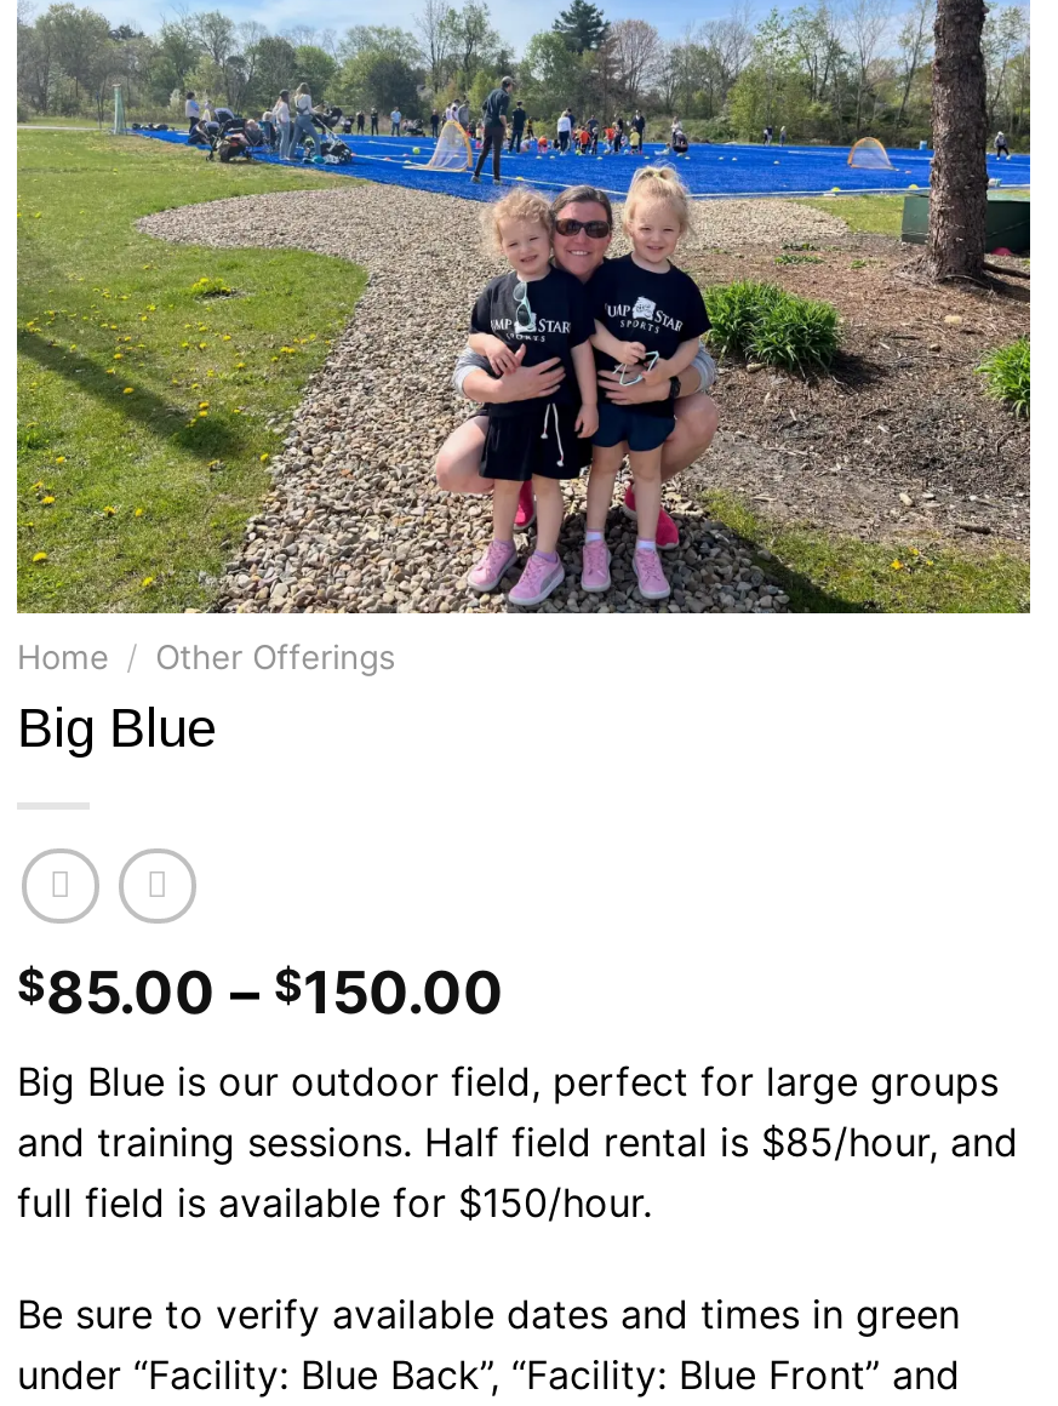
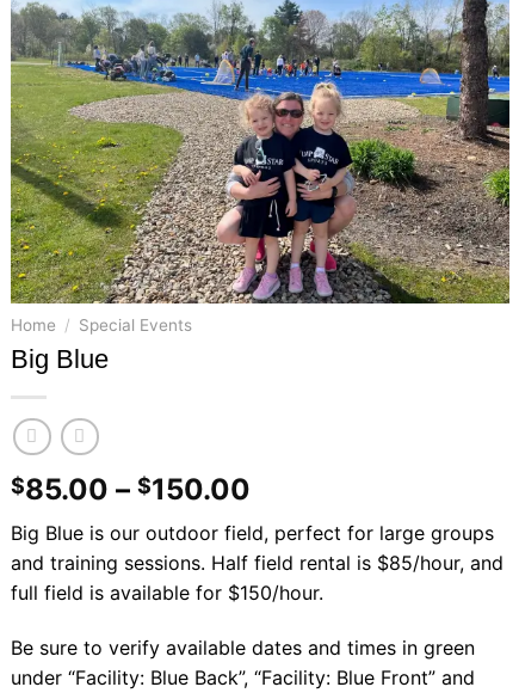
- Home / Other Offerings
+ Home / Special Events
